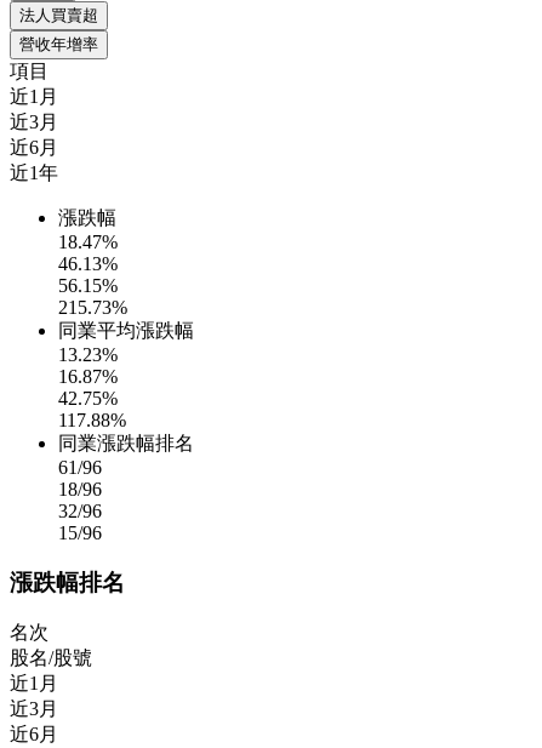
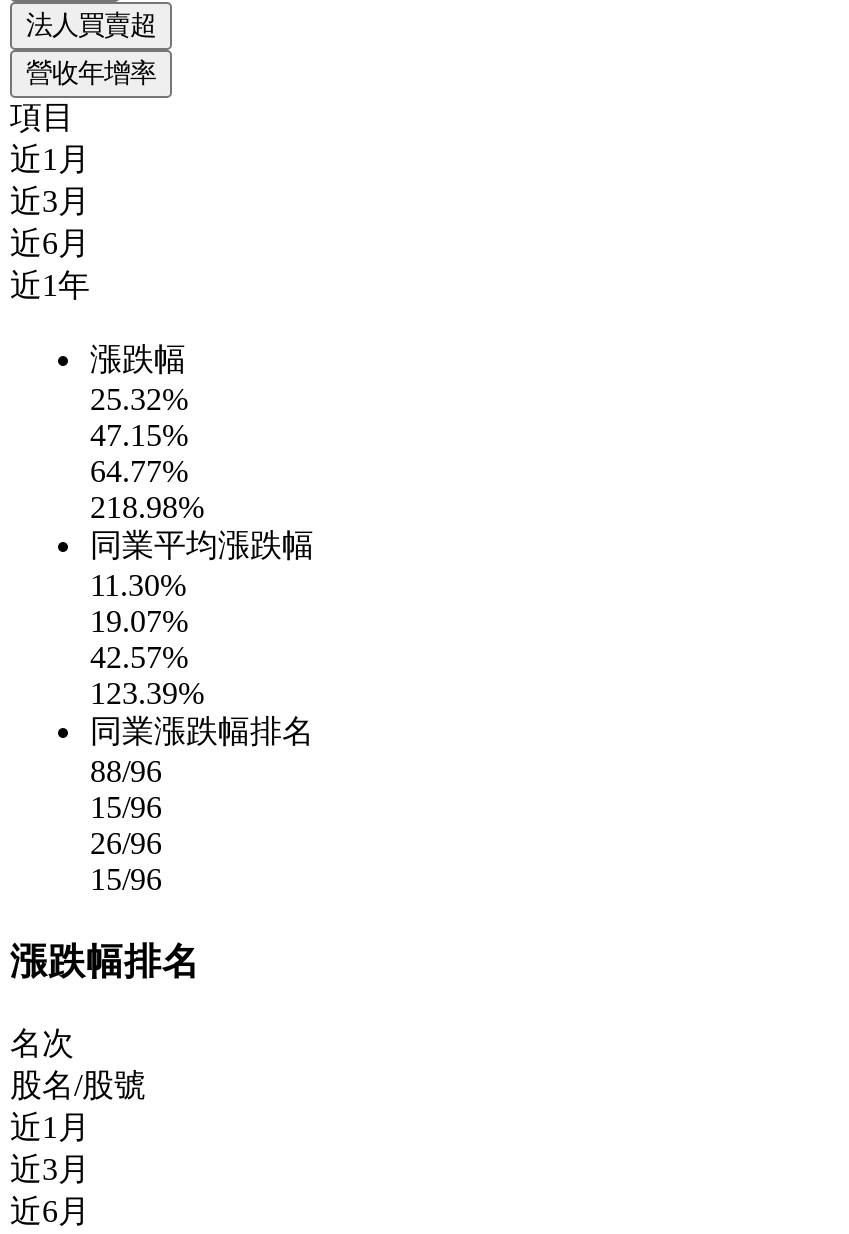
- 18.47%
+ 25.32%

- 46.13%
+ 47.15%

- 56.15%
+ 64.77%

- 215.73%
+ 218.98%

- 13.23%
+ 11.30%

- 16.87%
+ 19.07%

- 42.75%
+ 42.57%

- 117.88%
+ 123.39%

- 61/96
+ 88/96

- 18/96
+ 15/96

- 32/96
+ 26/96
